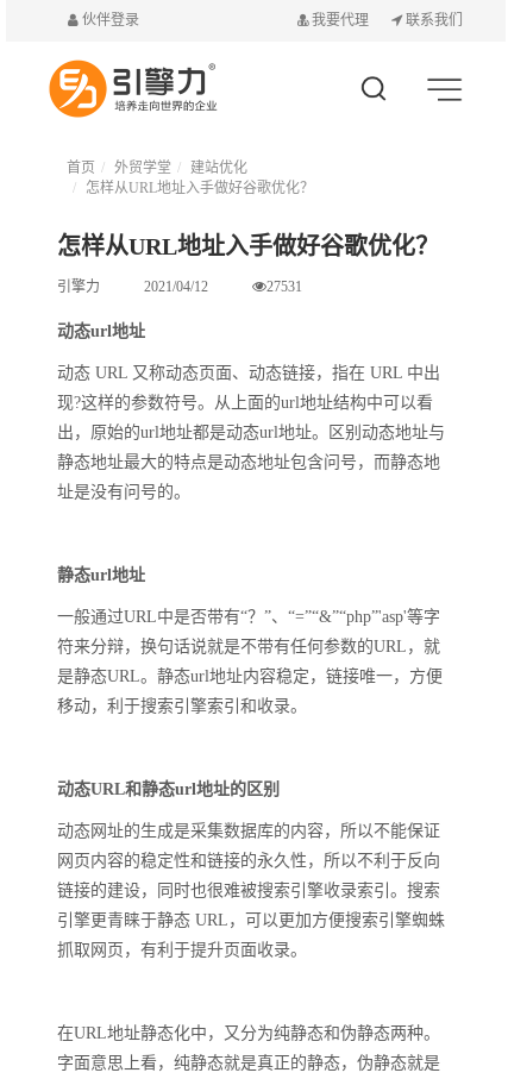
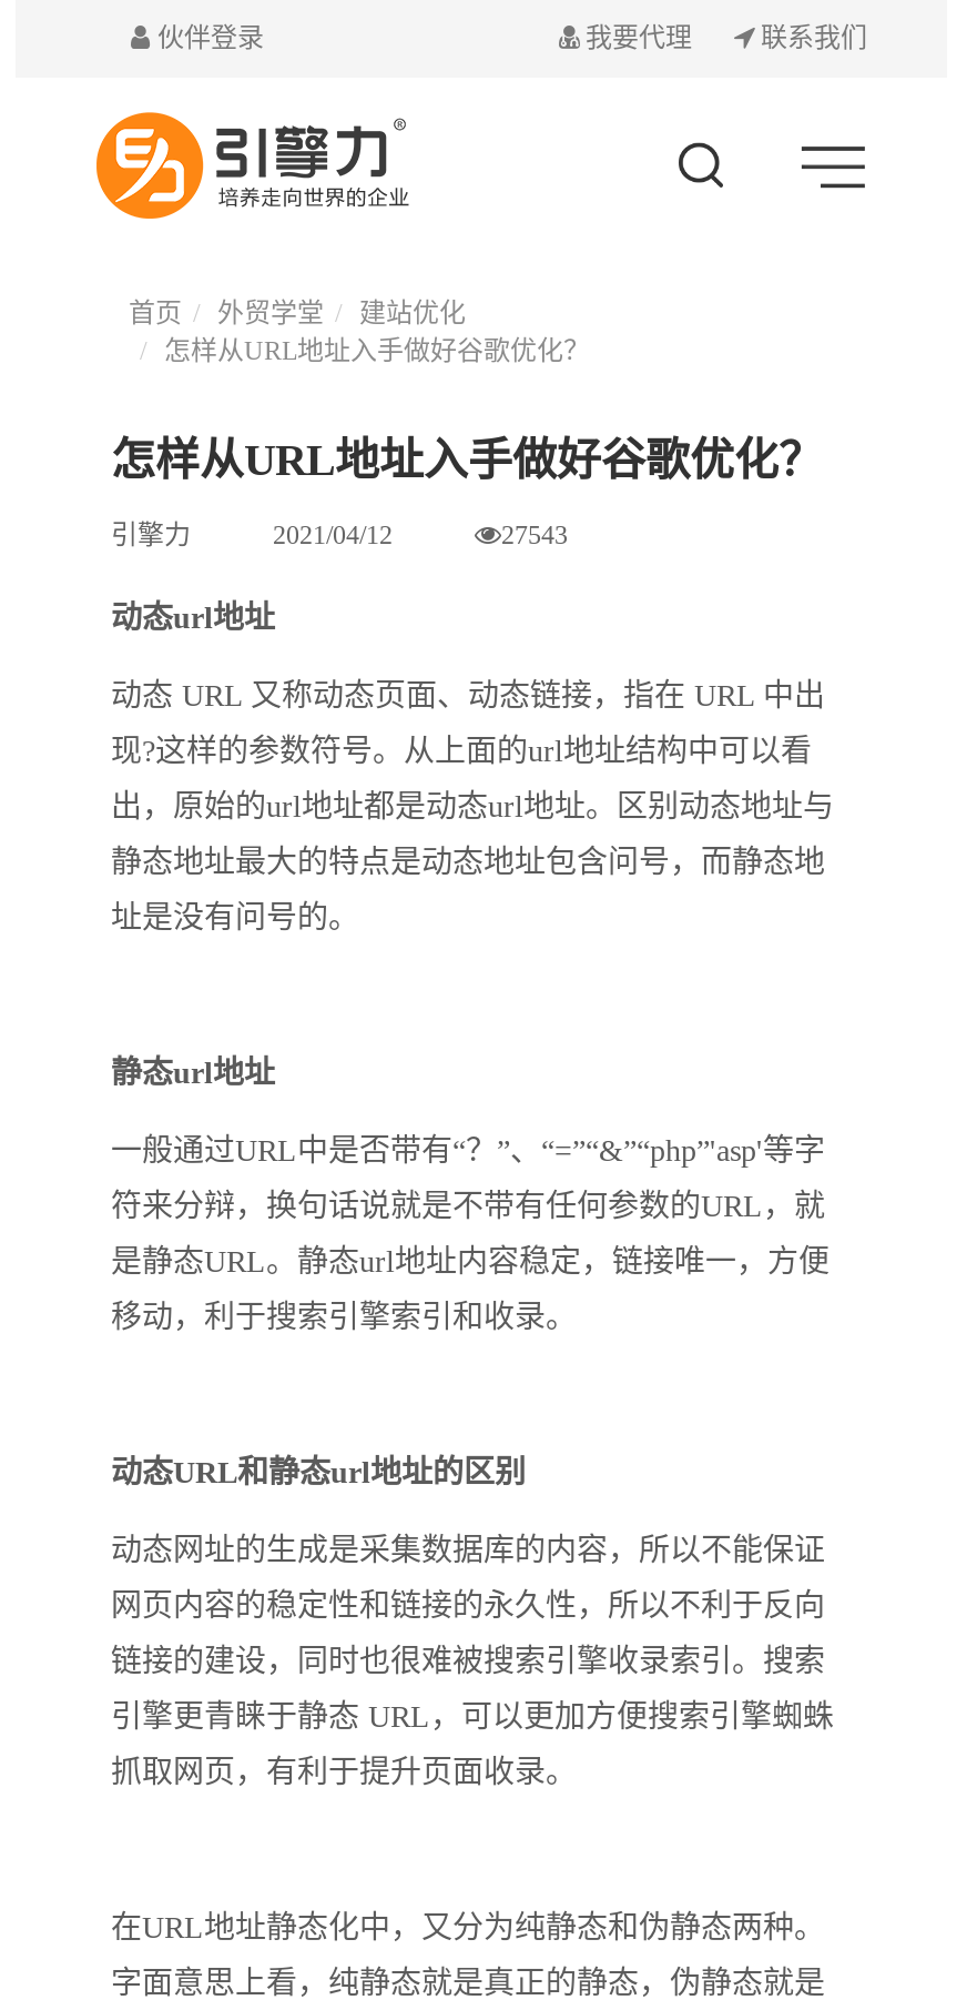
- 27531
+ 27543
